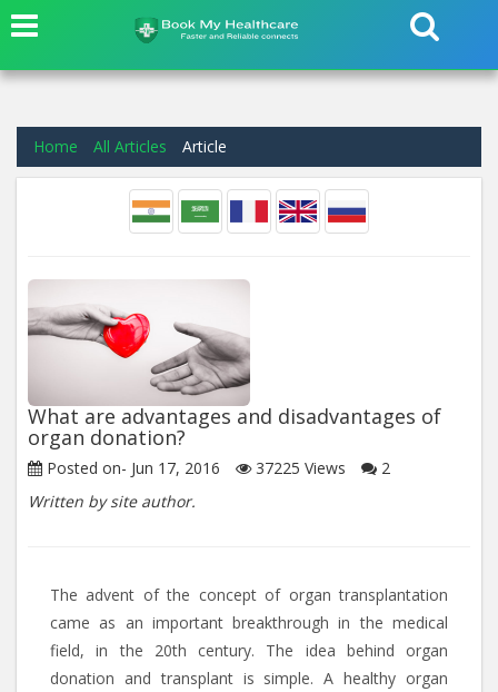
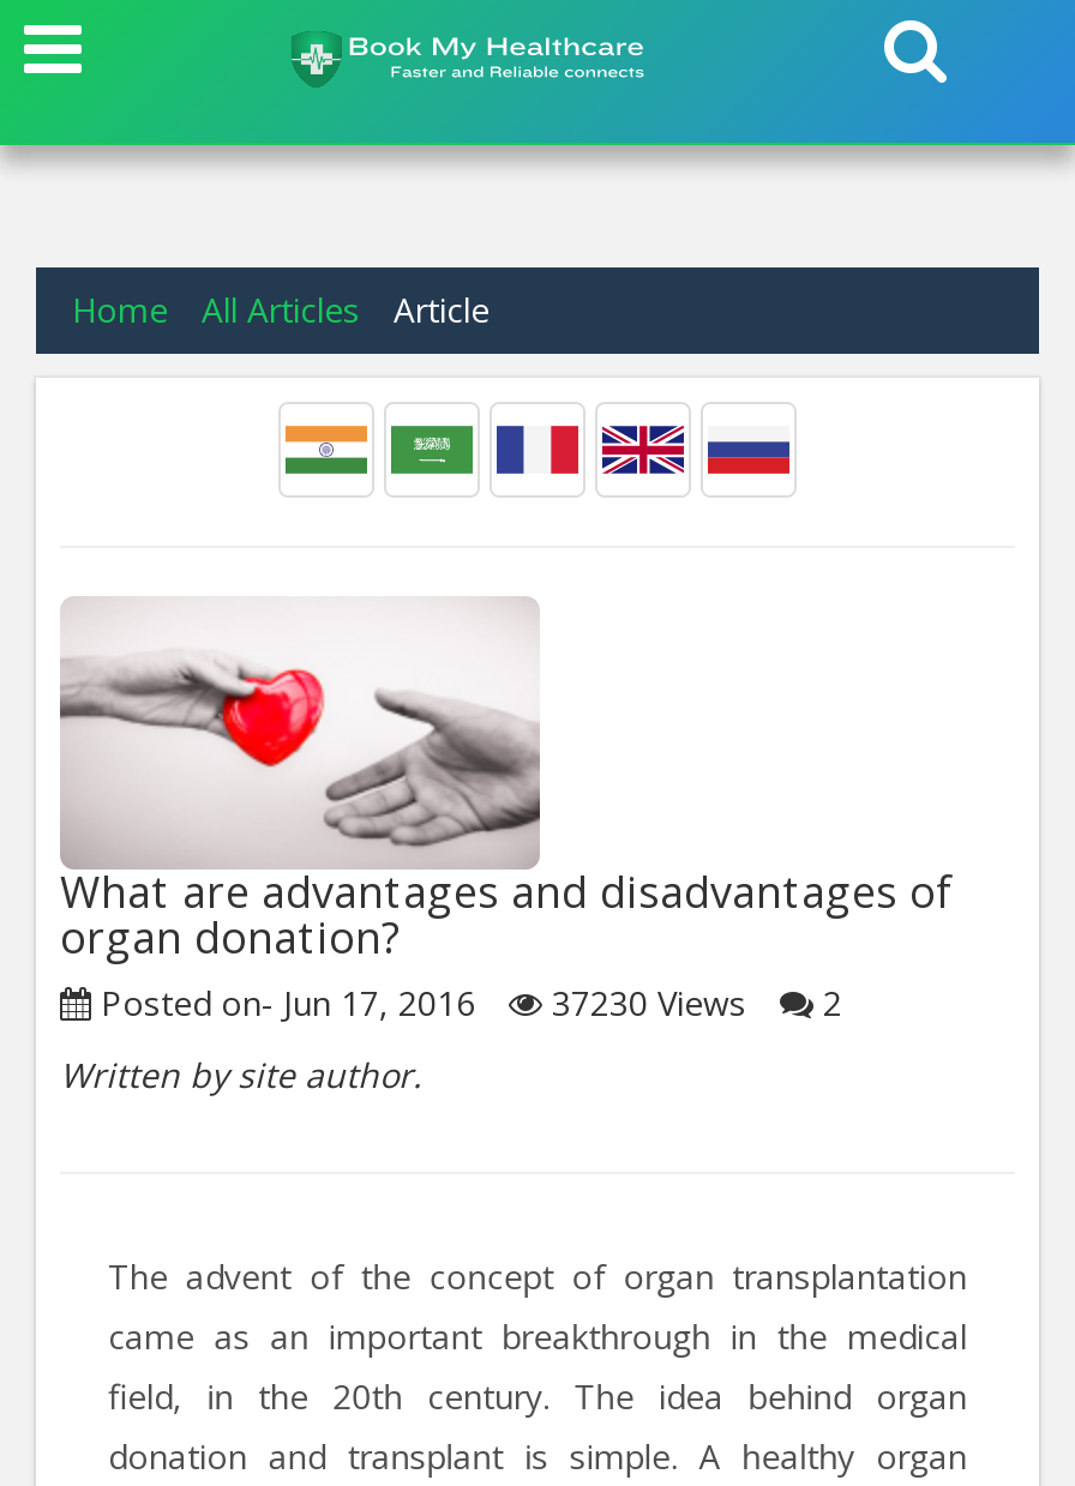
- Posted on- Jun 17, 2016 37225 Views 2
+ Posted on- Jun 17, 2016 37230 Views 2
